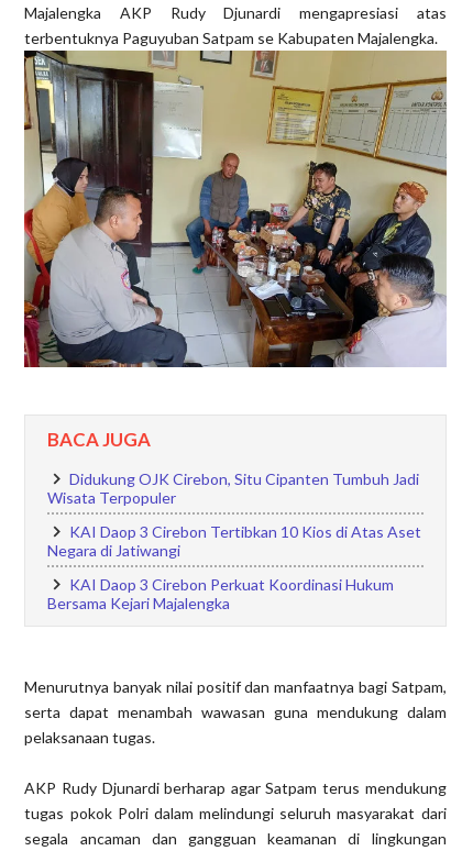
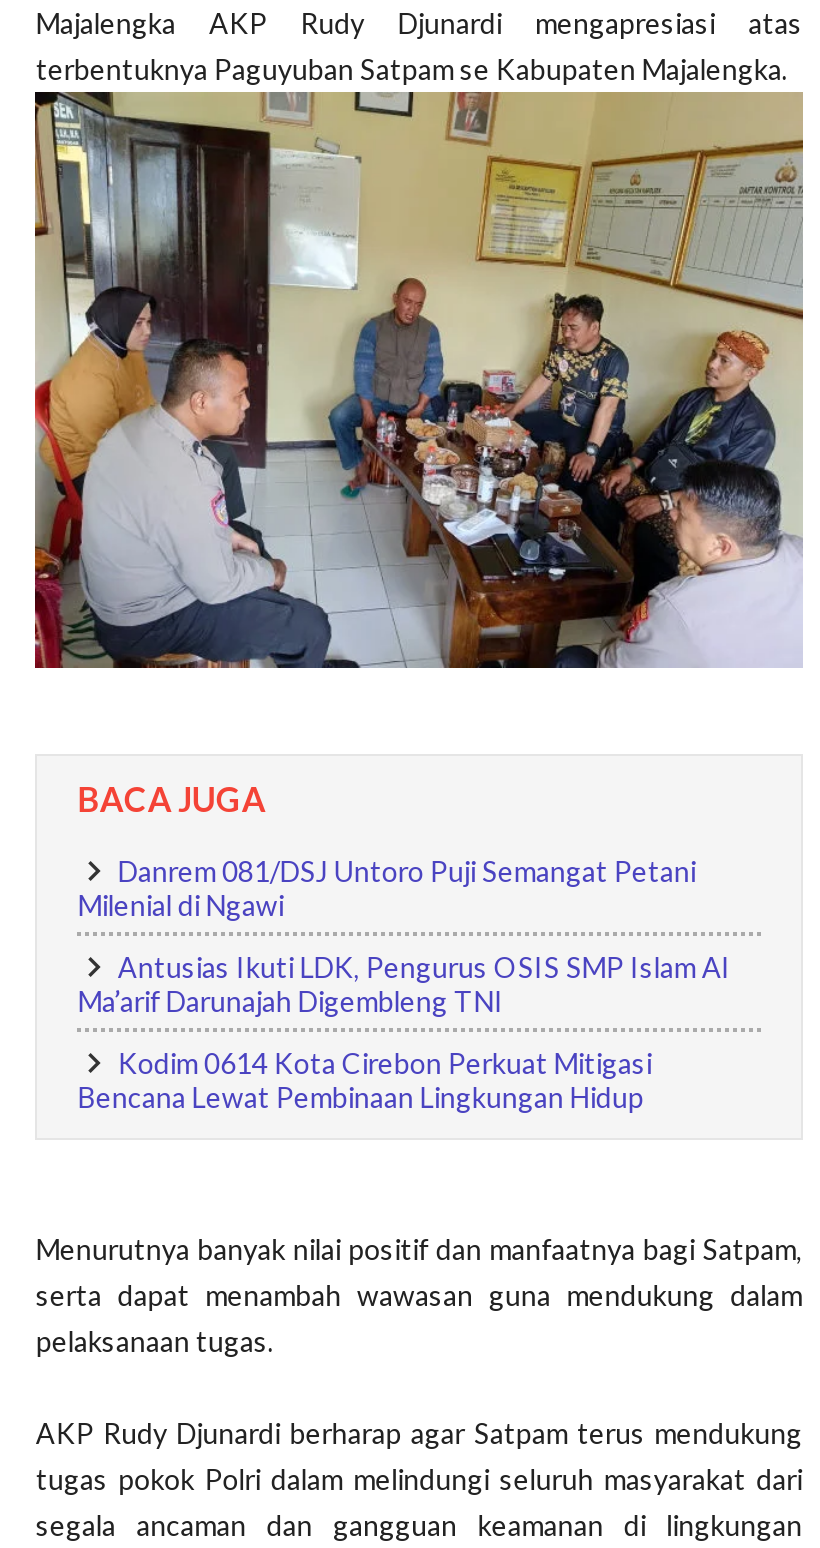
- Didukung OJK Cirebon, Situ Cipanten Tumbuh Jadi
- Wisata Terpopuler
+ Danrem 081/DSJ Untoro Puji Semangat Petani
+ Milenial di Ngawi

- KAI Daop 3 Cirebon Tertibkan 10 Kios di Atas Aset
- Negara di Jatiwangi
+ Antusias Ikuti LDK, Pengurus OSIS SMP Islam Al
+ Ma’arif Darunajah Digembleng TNI

- KAI Daop 3 Cirebon Perkuat Koordinasi Hukum
- Bersama Kejari Majalengka
+ Kodim 0614 Kota Cirebon Perkuat Mitigasi
+ Bencana Lewat Pembinaan Lingkungan Hidup
